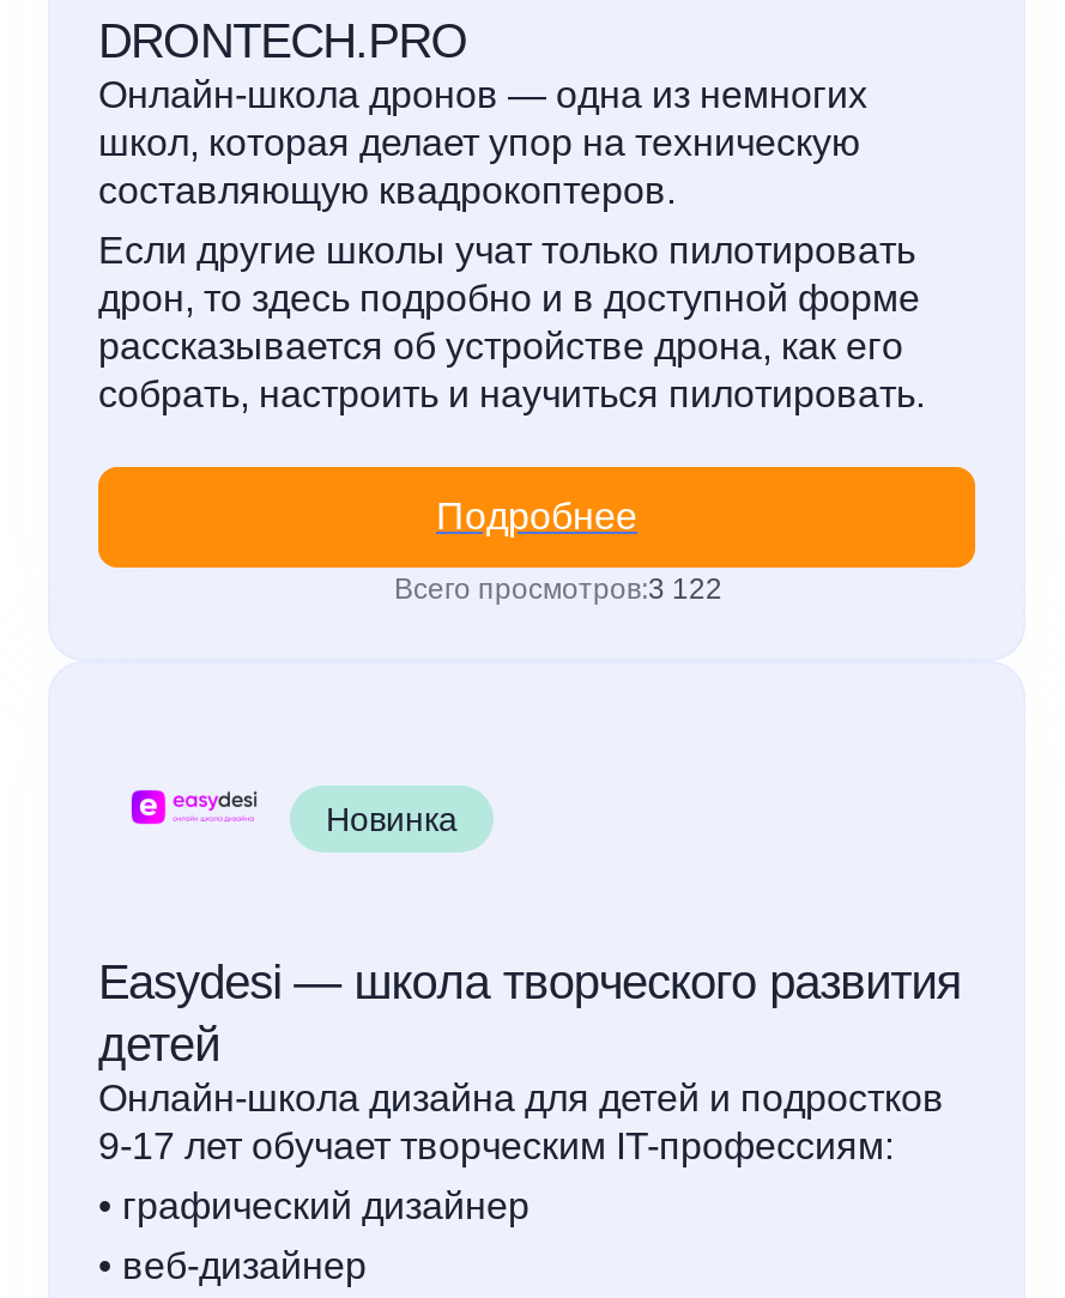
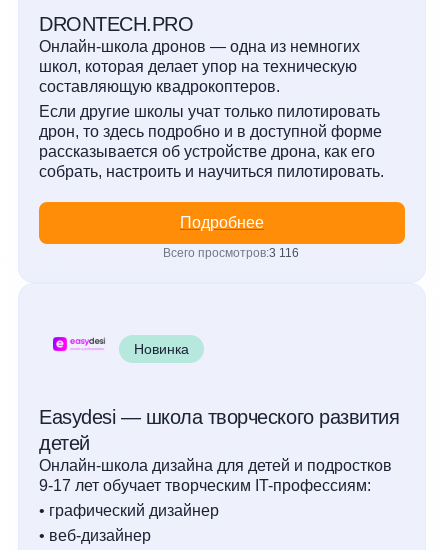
- Всего просмотров:3 122
+ Всего просмотров:3 116
